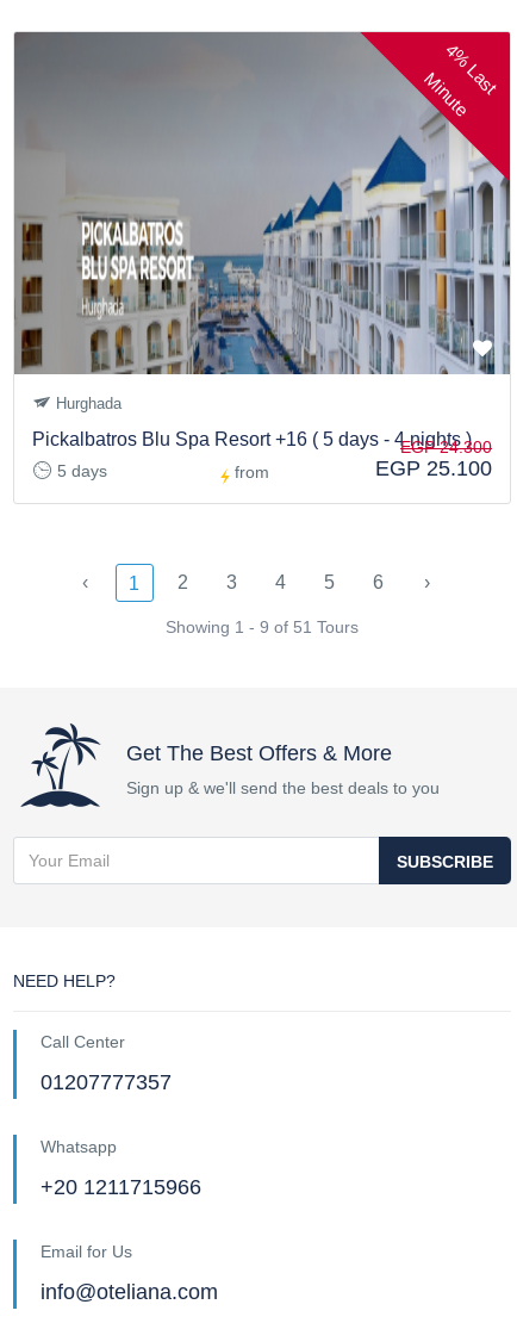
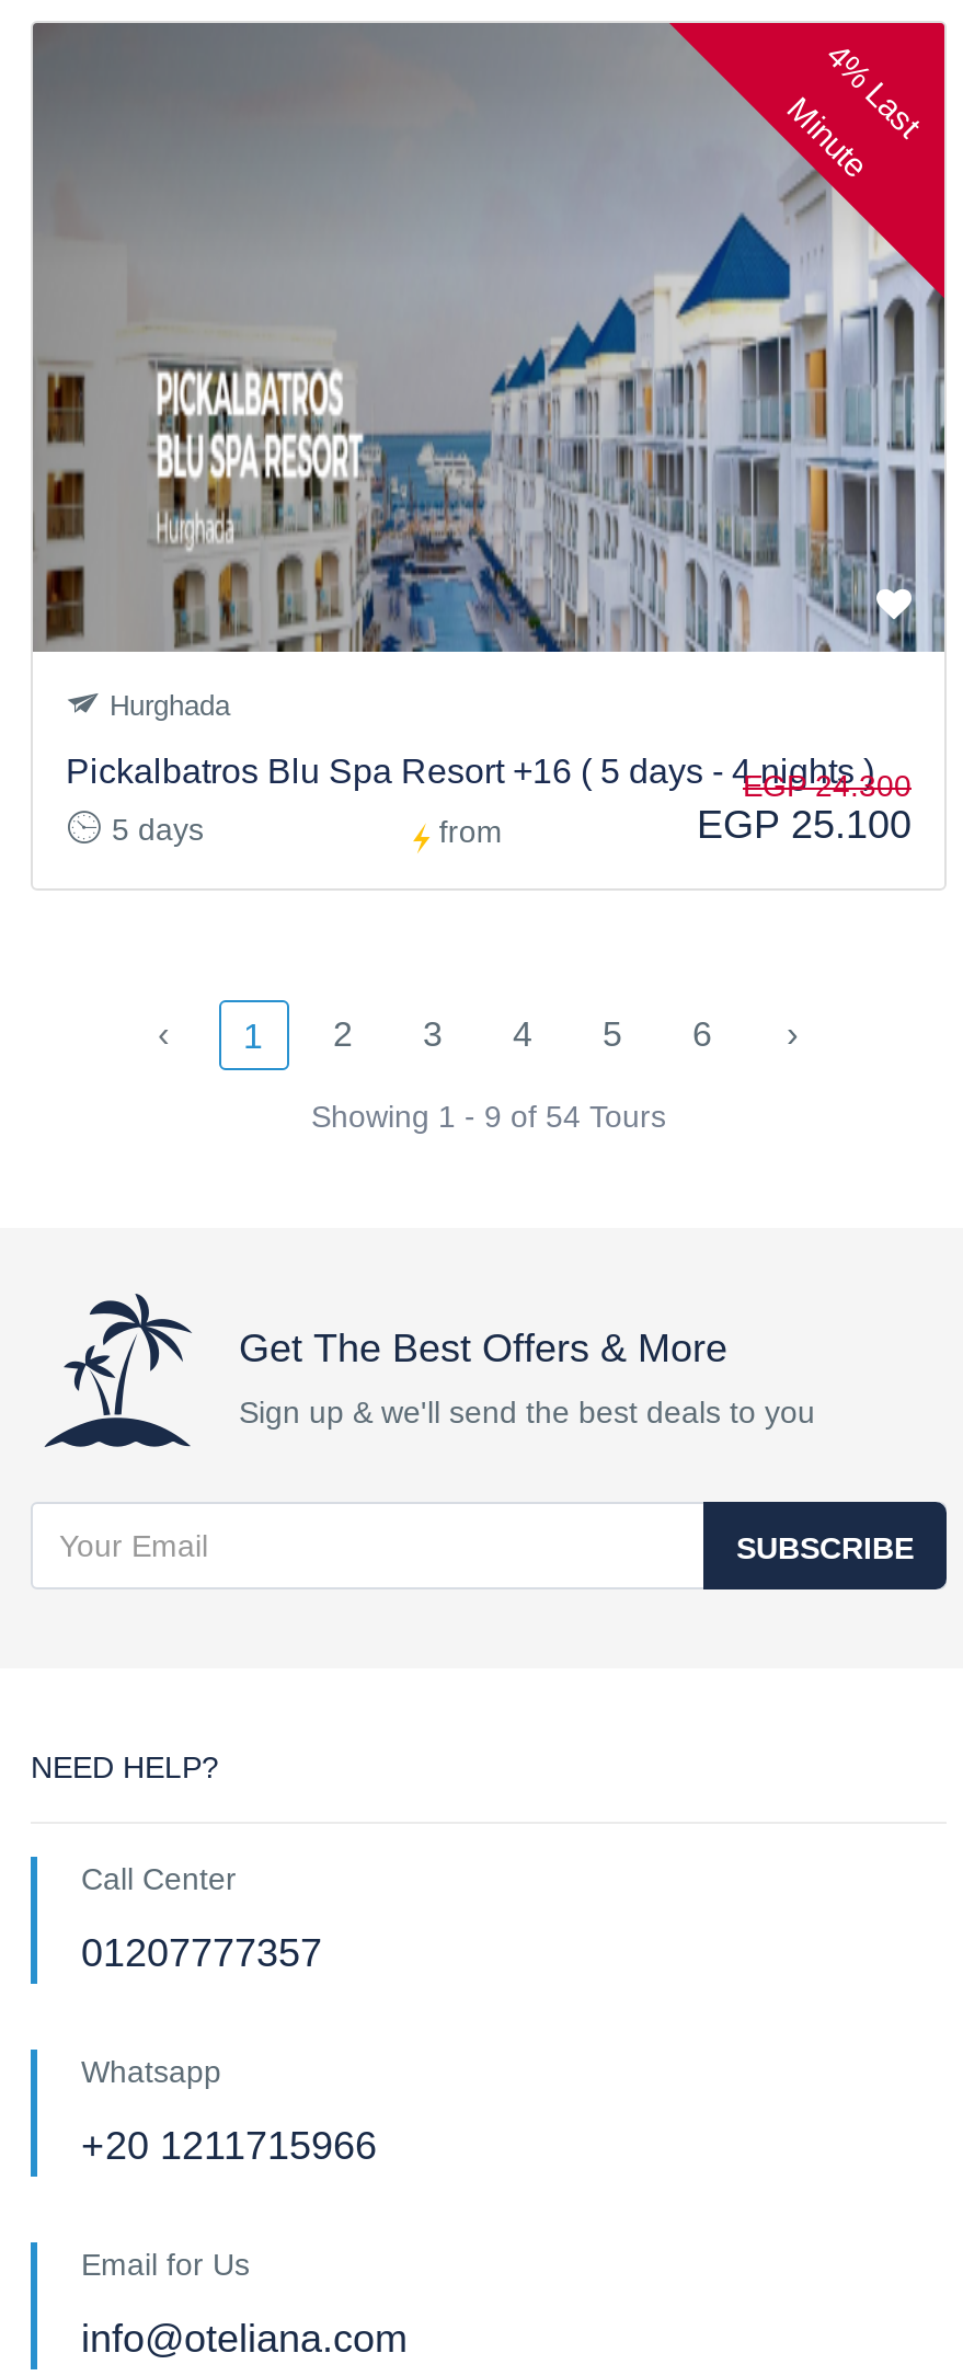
- Showing 1 - 9 of 51 Tours
+ Showing 1 - 9 of 54 Tours
